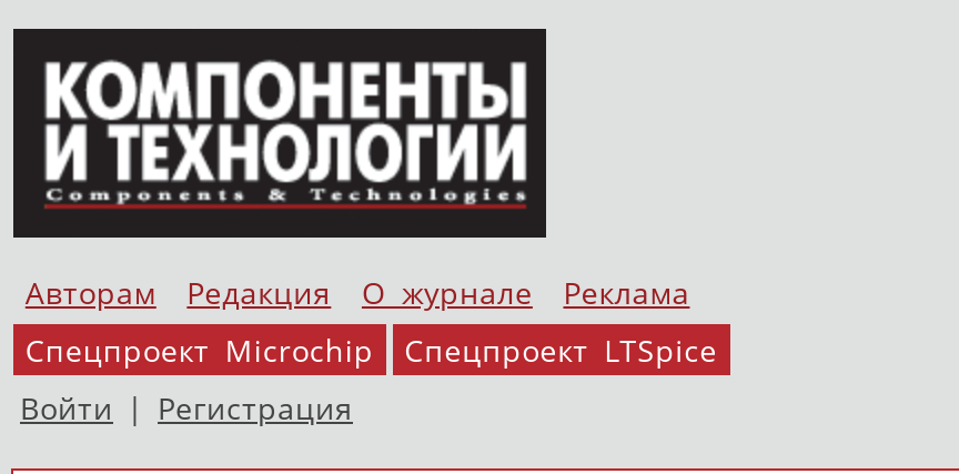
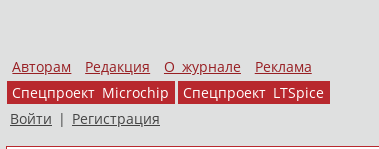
- [image]
